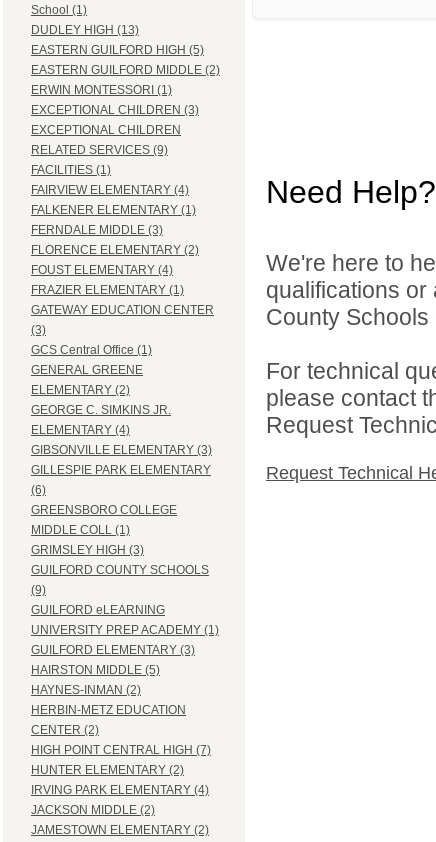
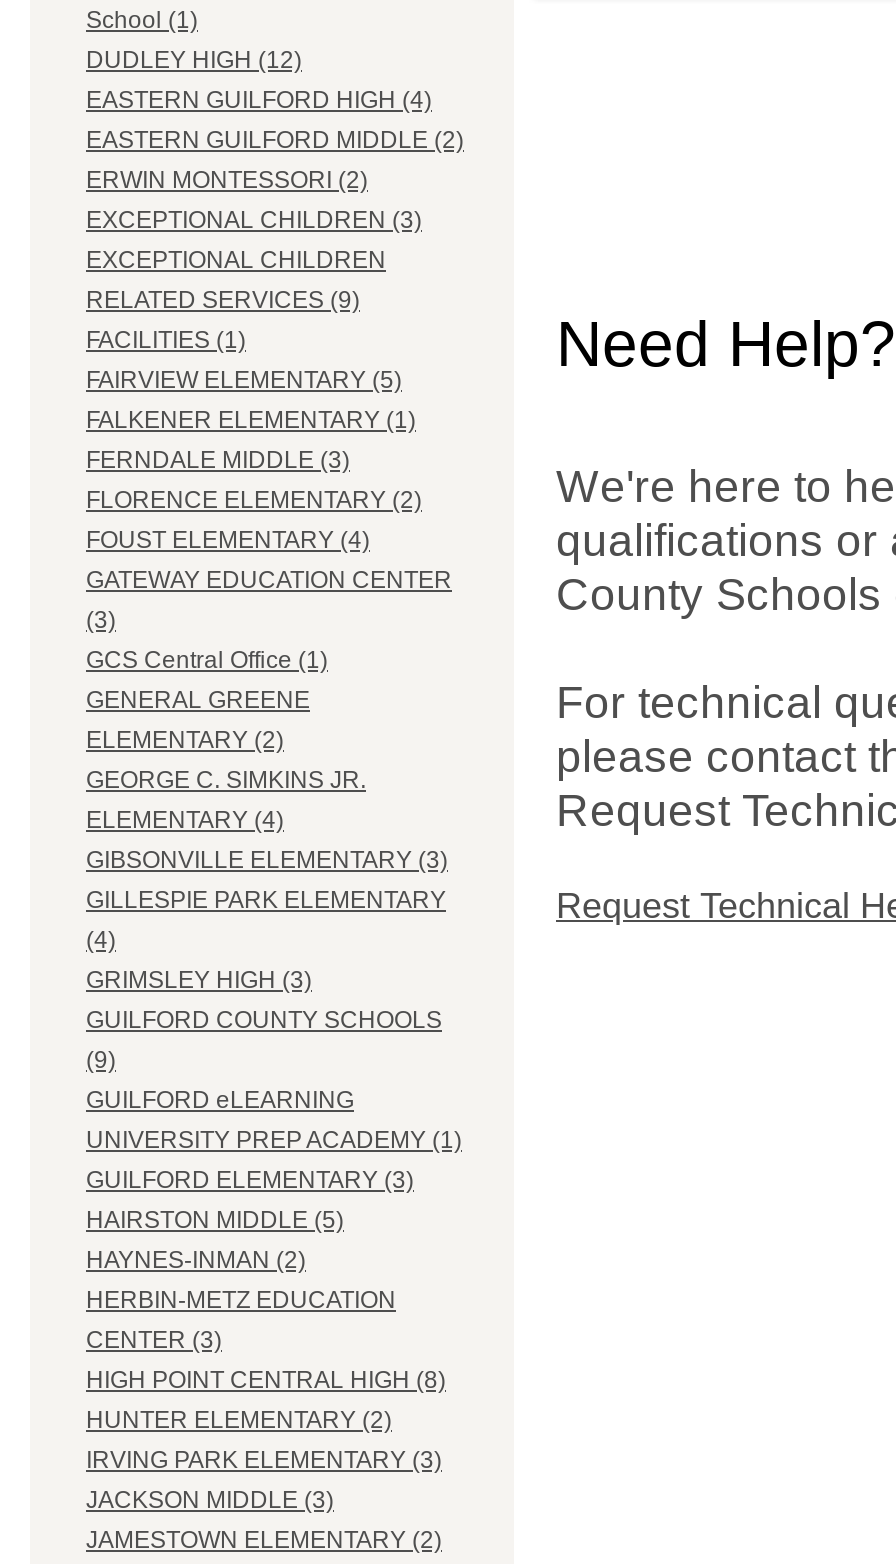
- DUDLEY HIGH (13)
+ DUDLEY HIGH (12)

- EASTERN GUILFORD HIGH (5)
+ EASTERN GUILFORD HIGH (4)

- ERWIN MONTESSORI (1)
+ ERWIN MONTESSORI (2)

- FAIRVIEW ELEMENTARY (4)
+ FAIRVIEW ELEMENTARY (5)

- FRAZIER ELEMENTARY (1)

- (6)
- GREENSBORO COLLEGE
- MIDDLE COLL (1)
+ (4)

- CENTER (2)
+ CENTER (3)

- HIGH POINT CENTRAL HIGH (7)
+ HIGH POINT CENTRAL HIGH (8)

- IRVING PARK ELEMENTARY (4)
+ IRVING PARK ELEMENTARY (3)

- JACKSON MIDDLE (2)
+ JACKSON MIDDLE (3)
